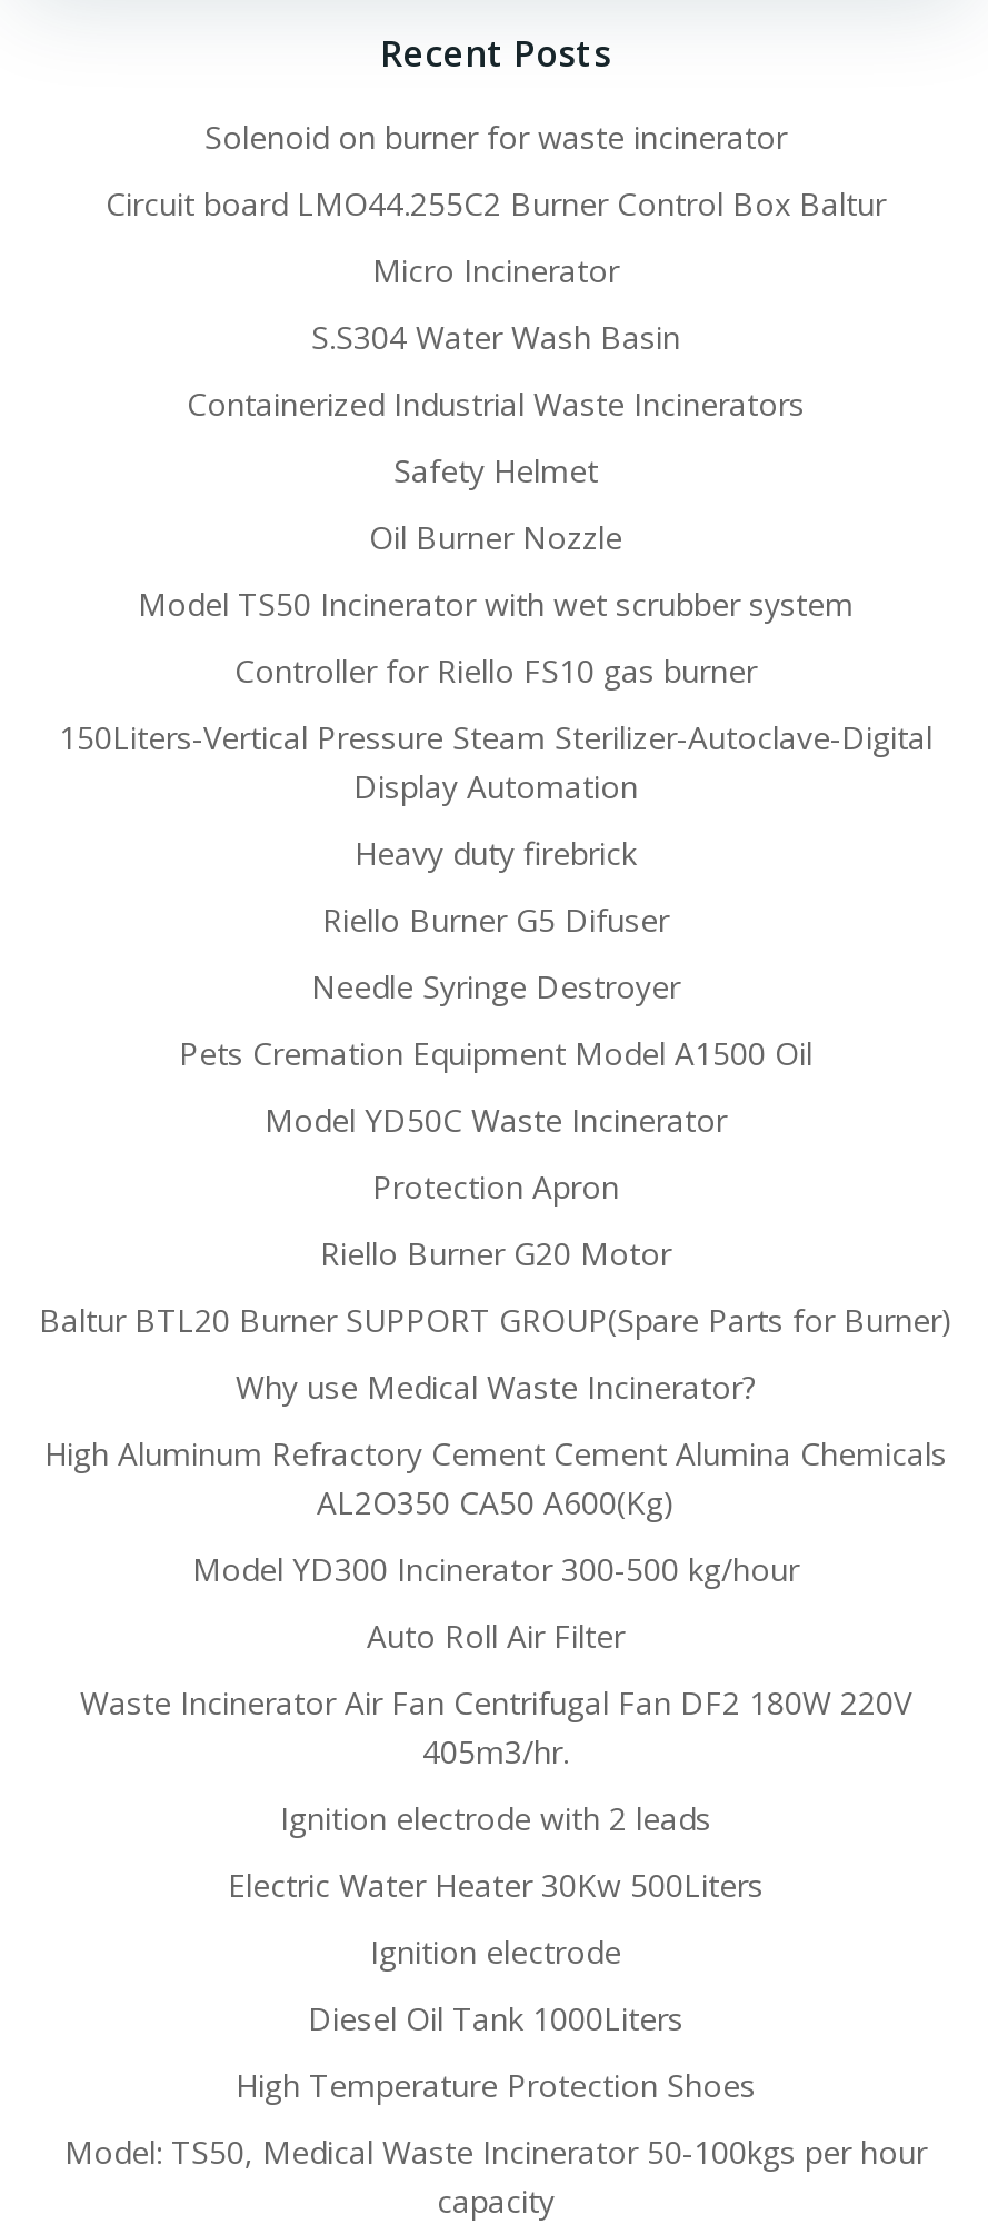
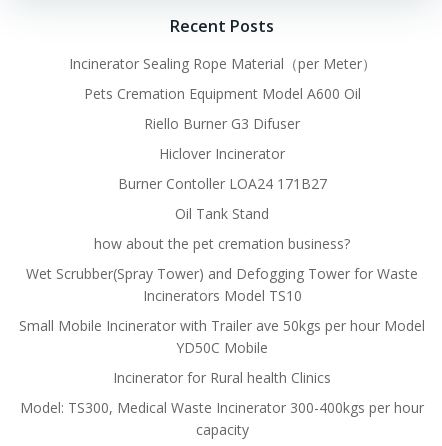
- Solenoid on burner for waste incinerator
- Circuit board LMO44.255C2 Burner Control Box Baltur
- Micro Incinerator
- S.S304 Water Wash Basin
- Containerized Industrial Waste Incinerators
- Safety Helmet
- Oil Burner Nozzle
- Model TS50 Incinerator with wet scrubber system
- Controller for Riello FS10 gas burner
- 150Liters-Vertical Pressure Steam Sterilizer-Autoclave-Digital
- Display Automation
- Heavy duty firebrick
- Riello Burner G5 Difuser
- Needle Syringe Destroyer
- Pets Cremation Equipment Model A1500 Oil
- Model YD50C Waste Incinerator
- Protection Apron
- Riello Burner G20 Motor
- Baltur BTL20 Burner SUPPORT GROUP(Spare Parts for Burner)
- Why use Medical Waste Incinerator?
- High Aluminum Refractory Cement Cement Alumina Chemicals
- AL2O350 CA50 A600(Kg)
- Model YD300 Incinerator 300-500 kg/hour
- Auto Roll Air Filter
- Waste Incinerator Air Fan Centrifugal Fan DF2 180W 220V
- 405m3/hr.
- Ignition electrode with 2 leads
- Electric Water Heater 30Kw 500Liters
- Ignition electrode
- Diesel Oil Tank 1000Liters
- High Temperature Protection Shoes
- Model: TS50, Medical Waste Incinerator 50-100kgs per hour
+ Incinerator Sealing Rope Material（per Meter）
+ Pets Cremation Equipment Model A600 Oil
+ Riello Burner G3 Difuser
+ Hiclover Incinerator
+ Burner Contoller LOA24 171B27
+ Oil Tank Stand
+ how about the pet cremation business?
+ Wet Scrubber(Spray Tower) and Defogging Tower for Waste
+ Incinerators Model TS10
+ Small Mobile Incinerator with Trailer ave 50kgs per hour Model
+ YD50C Mobile
+ Incinerator for Rural health Clinics
+ Model: TS300, Medical Waste Incinerator 300-400kgs per hour
